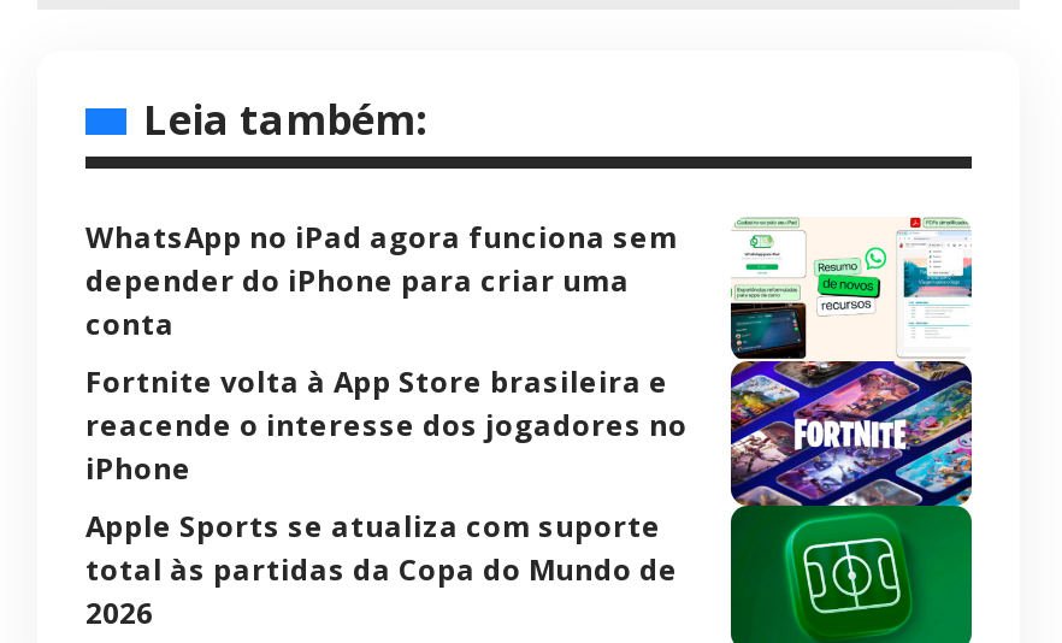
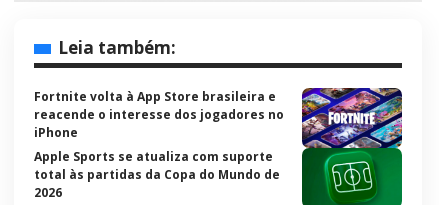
- [image]
- WhatsApp no iPad agora funciona sem
- depender do iPhone para criar uma
- conta
